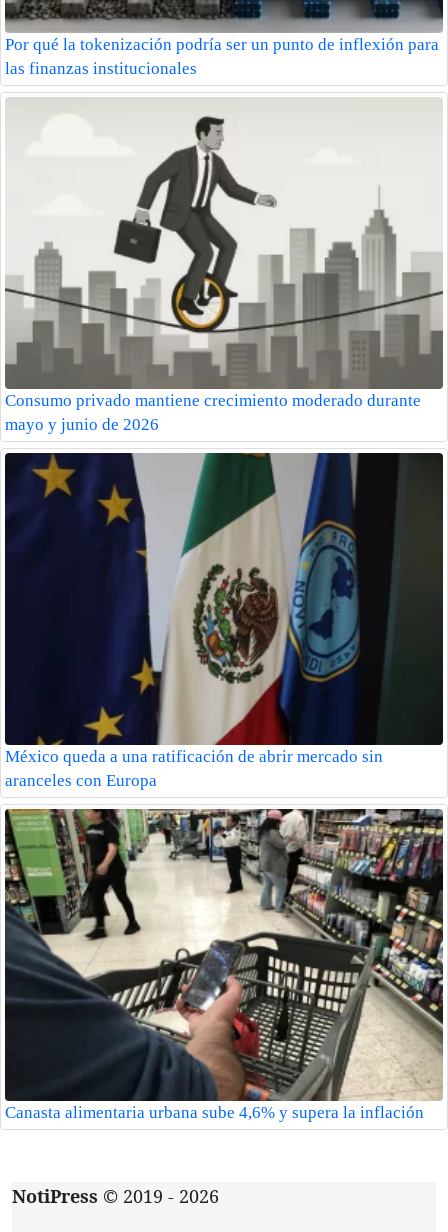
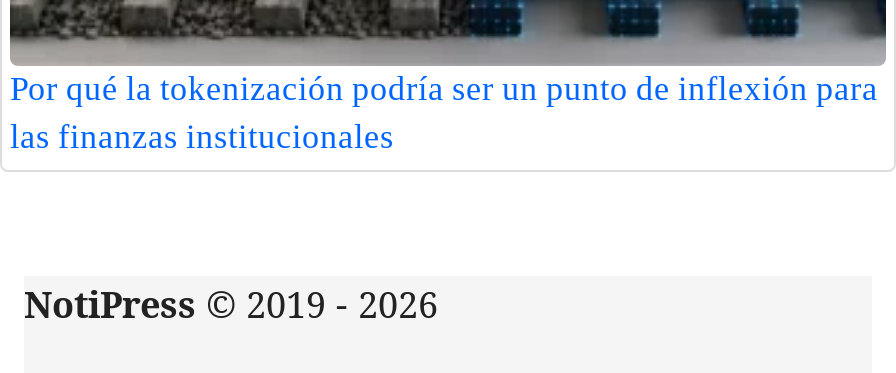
- [image]
- Consumo privado mantiene crecimiento moderado durante
- mayo y junio de 2026

- [image]
- México queda a una ratificación de abrir mercado sin
- aranceles con Europa

- [image]
- Canasta alimentaria urbana sube 4,6% y supera la inflación
